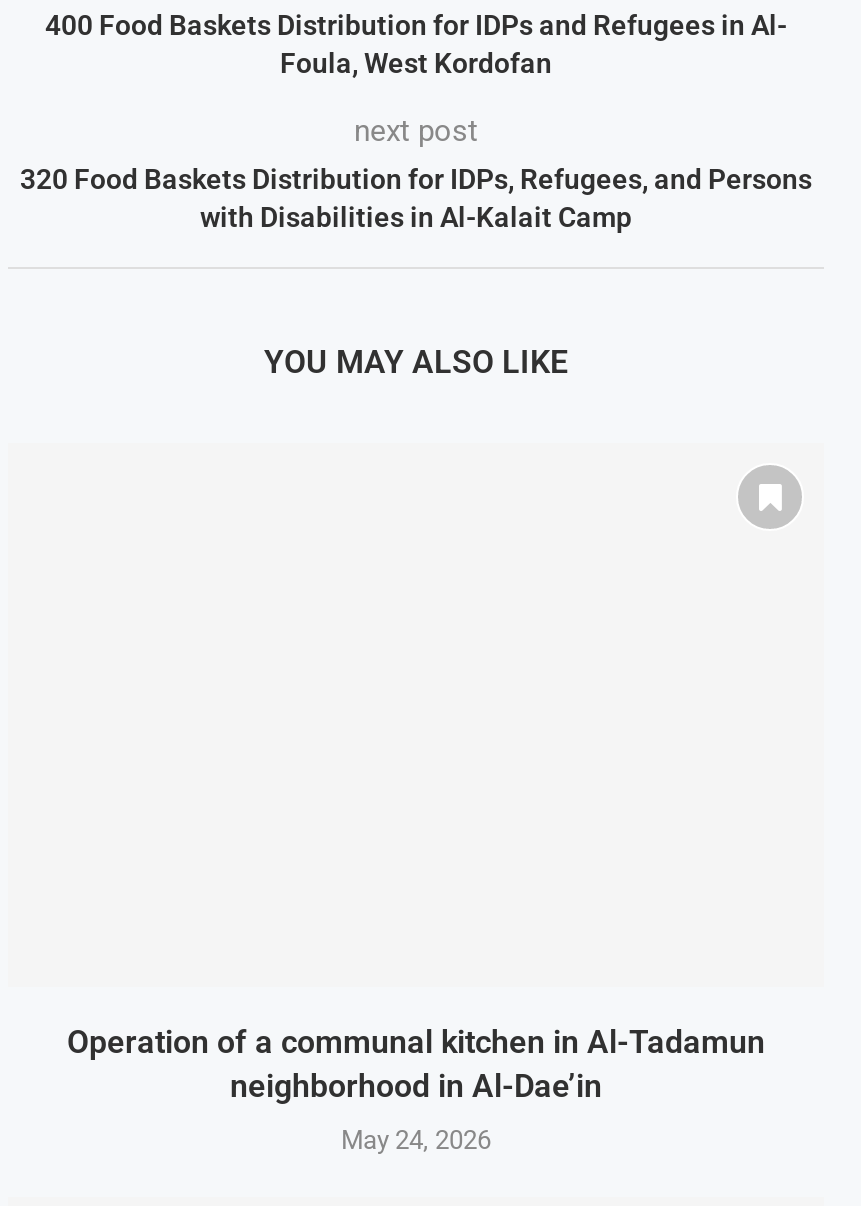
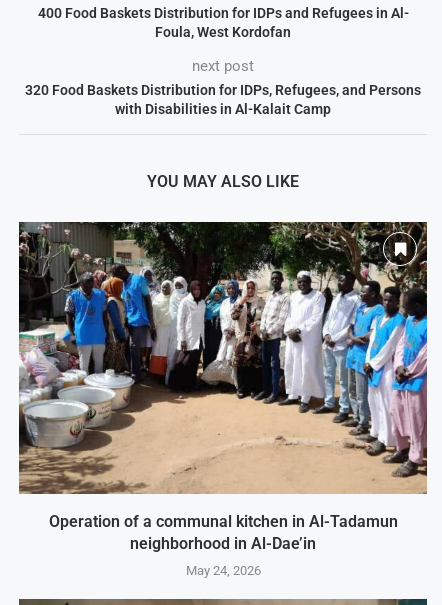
+ [image]
